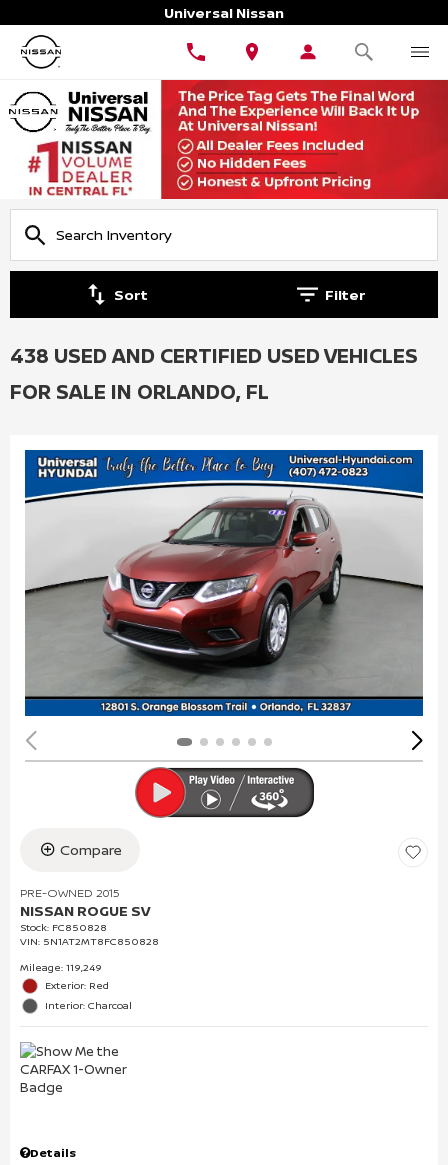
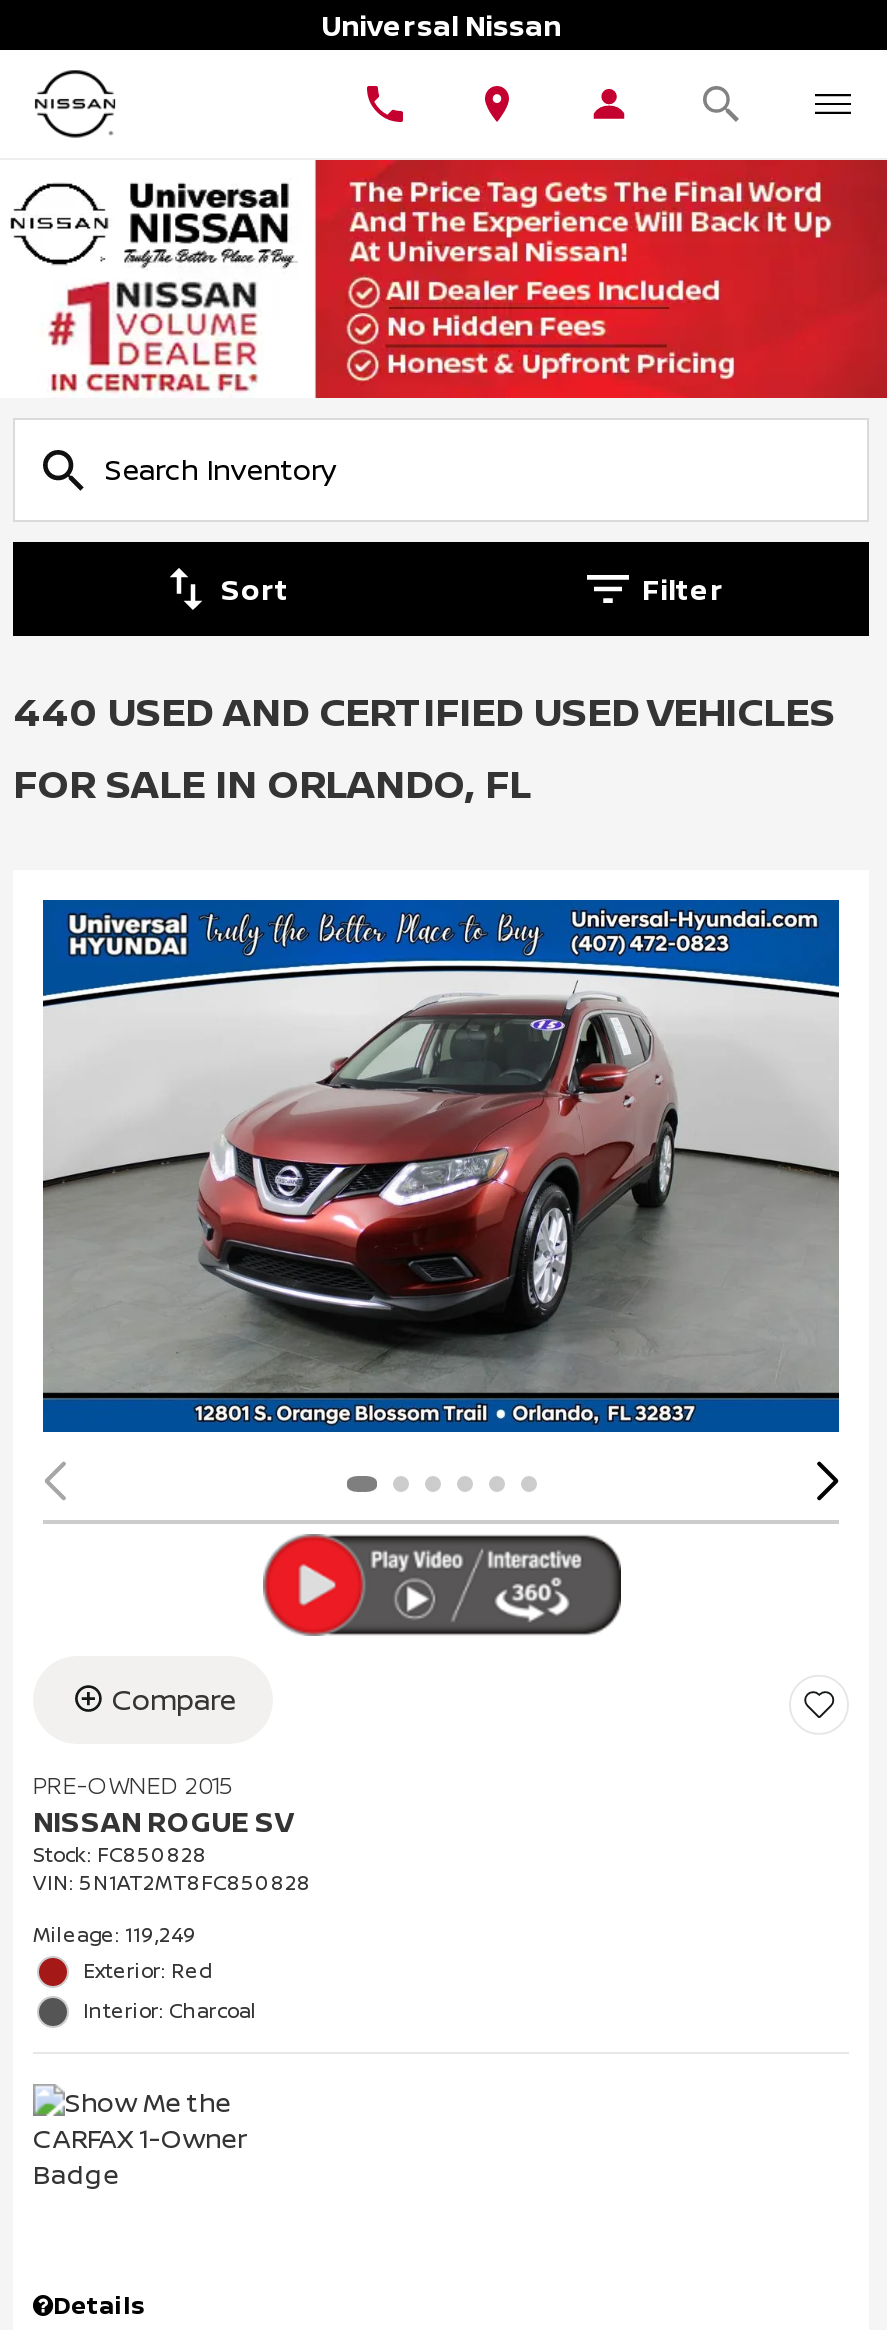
- 438 USED AND CERTIFIED USED VEHICLES
+ 440 USED AND CERTIFIED USED VEHICLES
